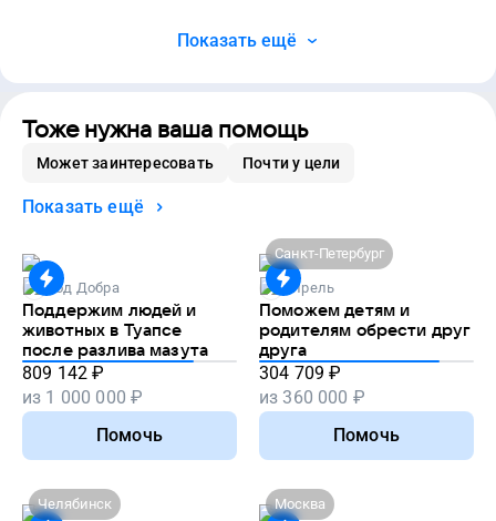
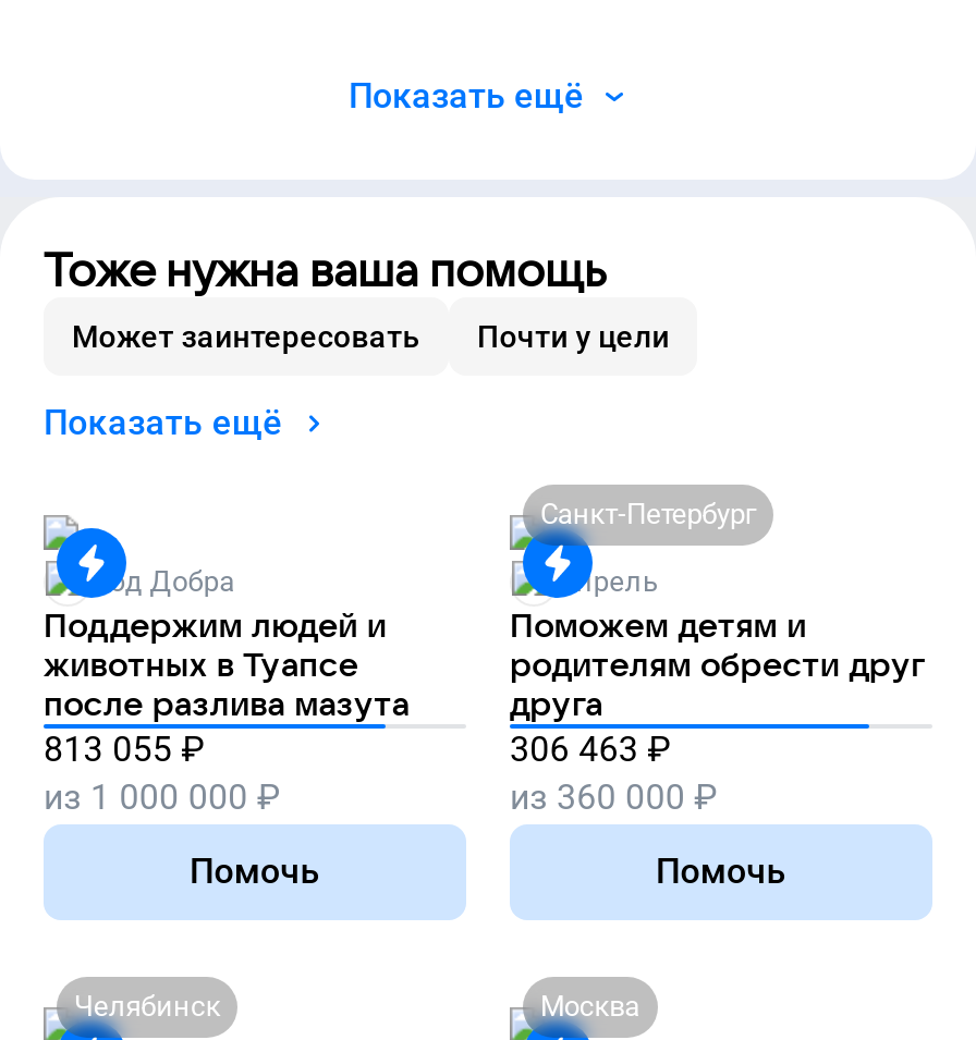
- 809 142 ₽
+ 813 055 ₽

- 304 709 ₽
+ 306 463 ₽
